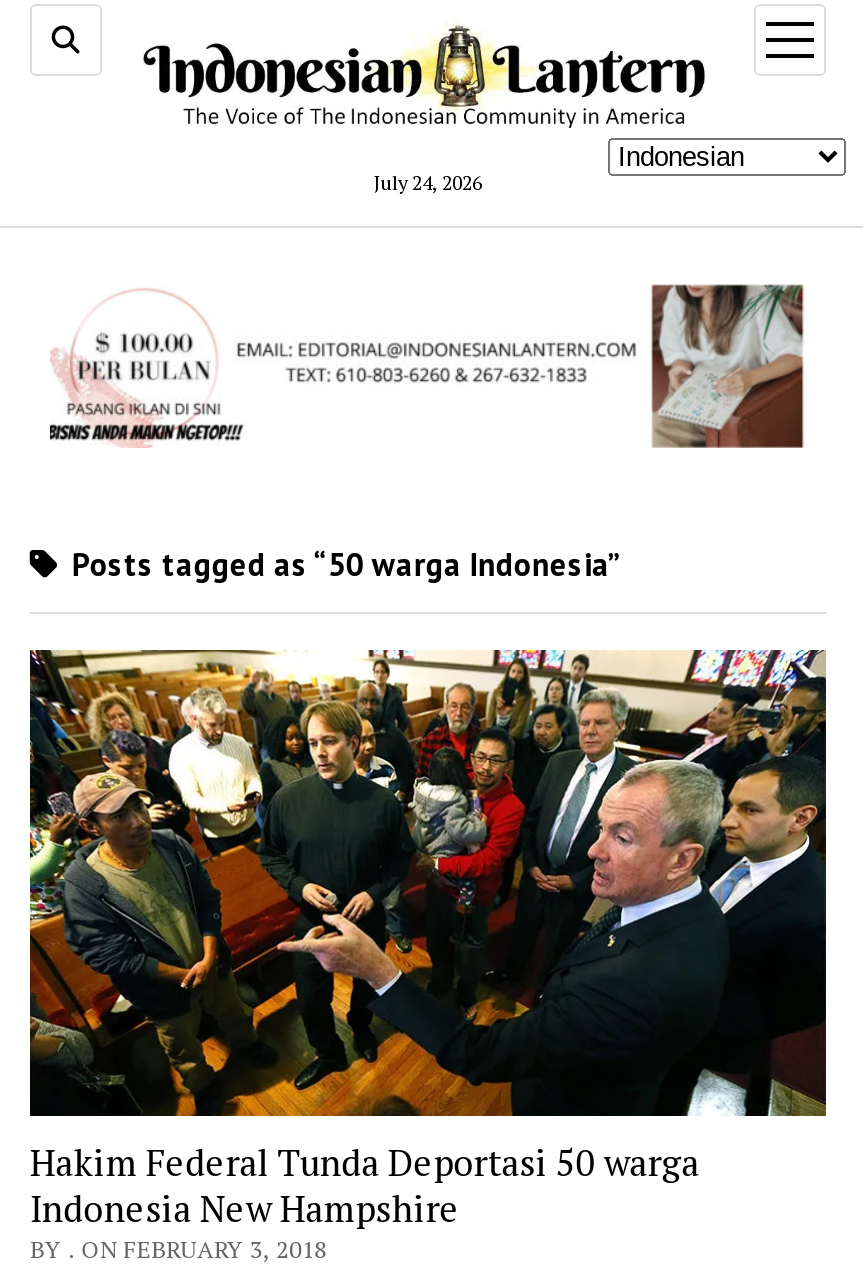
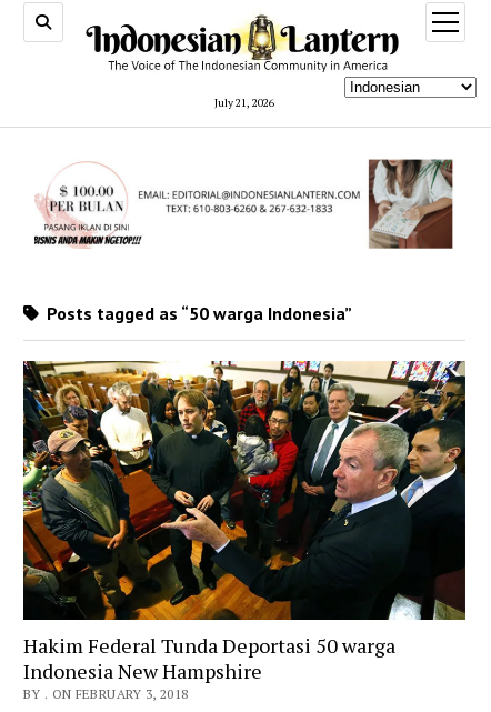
- July 24, 2026
+ July 21, 2026
